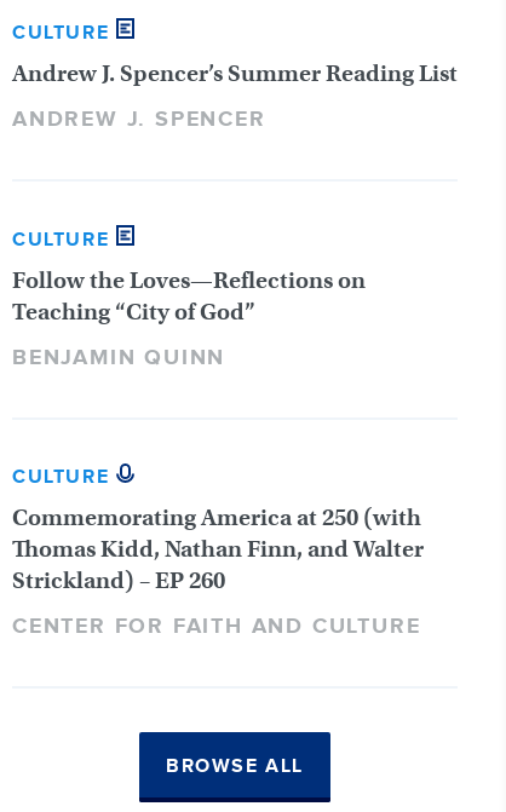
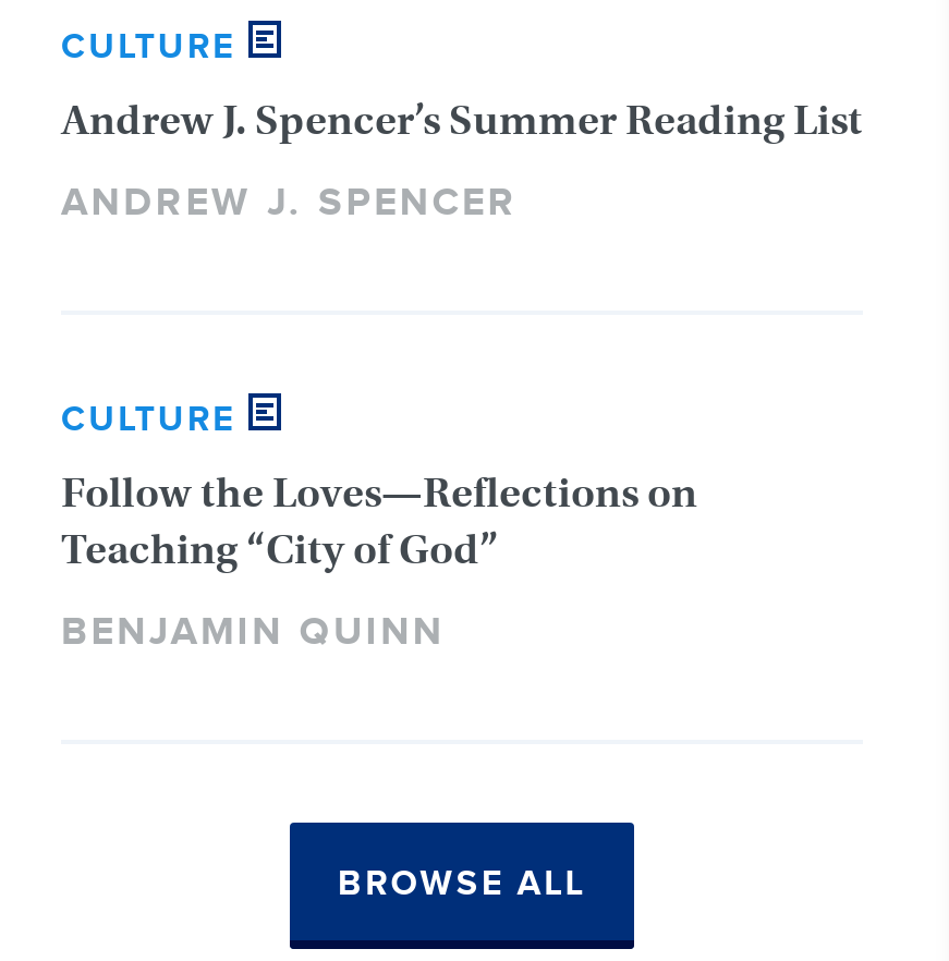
- CULTURE
- Commemorating America at 250 (with
- Thomas Kidd, Nathan Finn, and Walter
- Strickland) – EP 260
- CENTER FOR FAITH AND CULTURE
